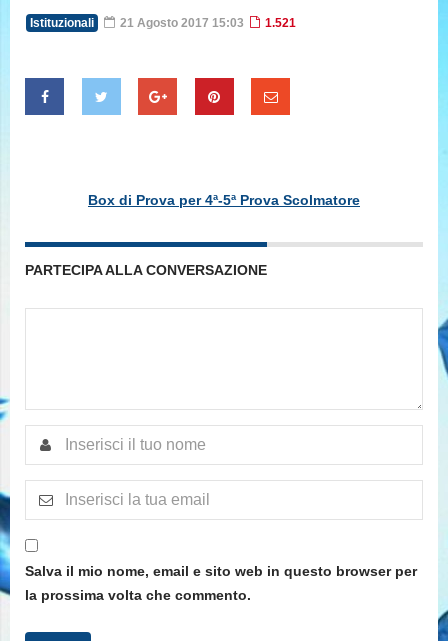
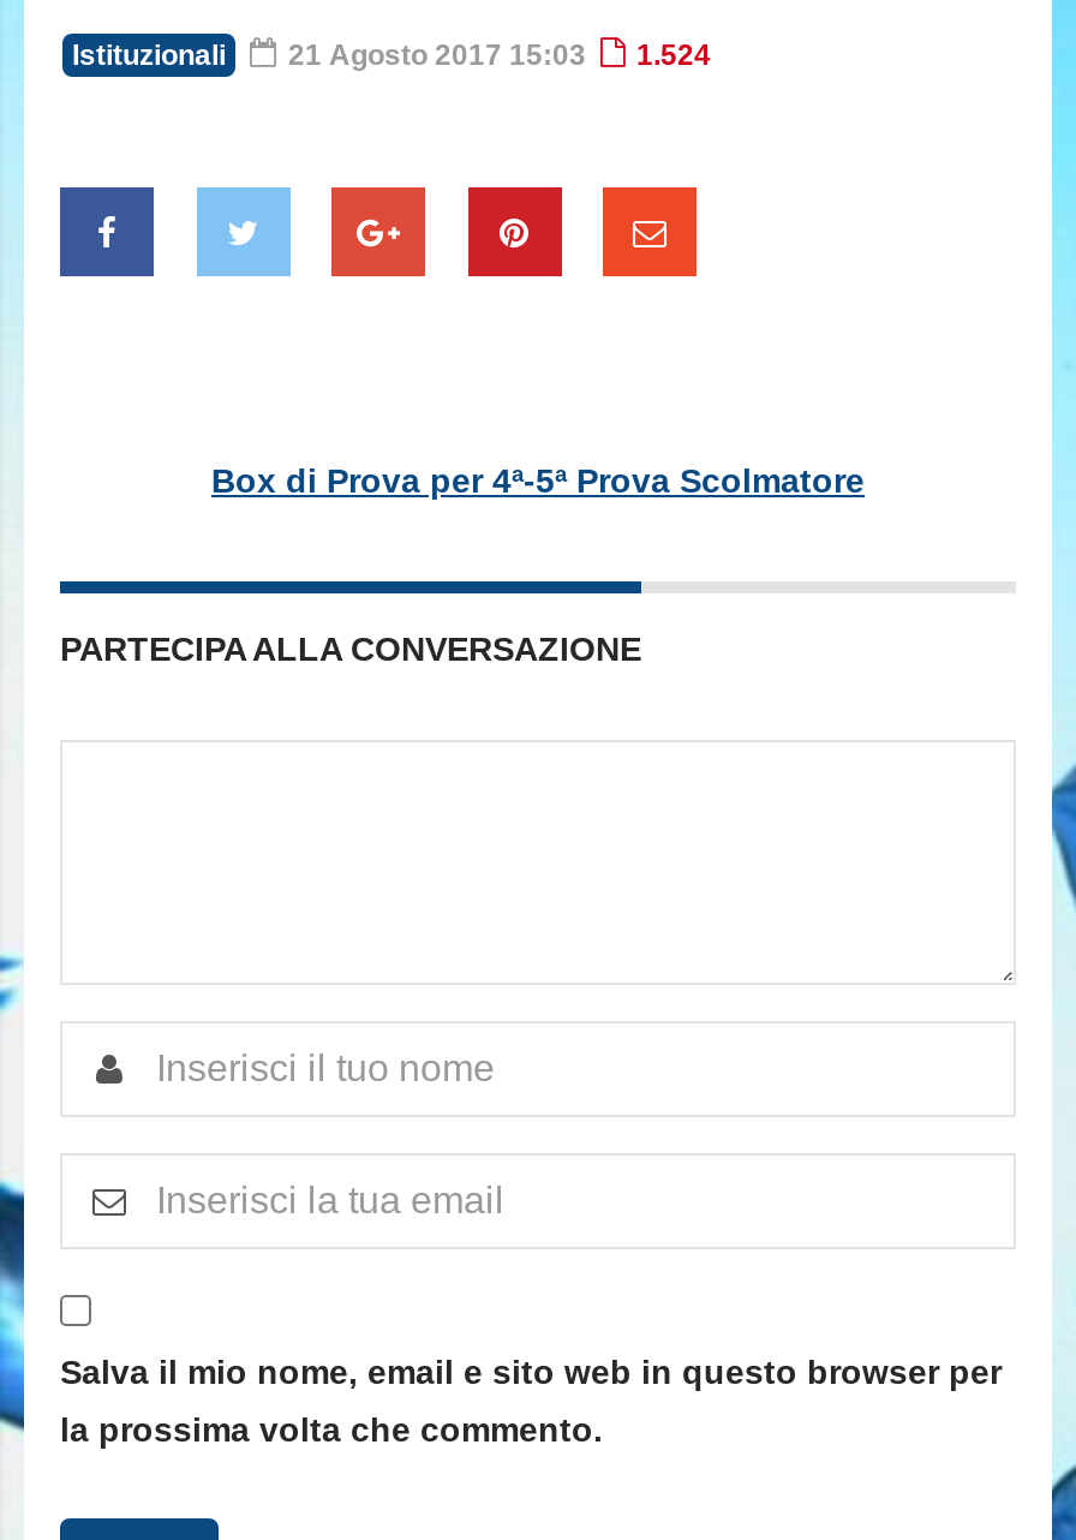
- Istituzionali 21 Agosto 2017 15:03 1.521
+ Istituzionali 21 Agosto 2017 15:03 1.524
